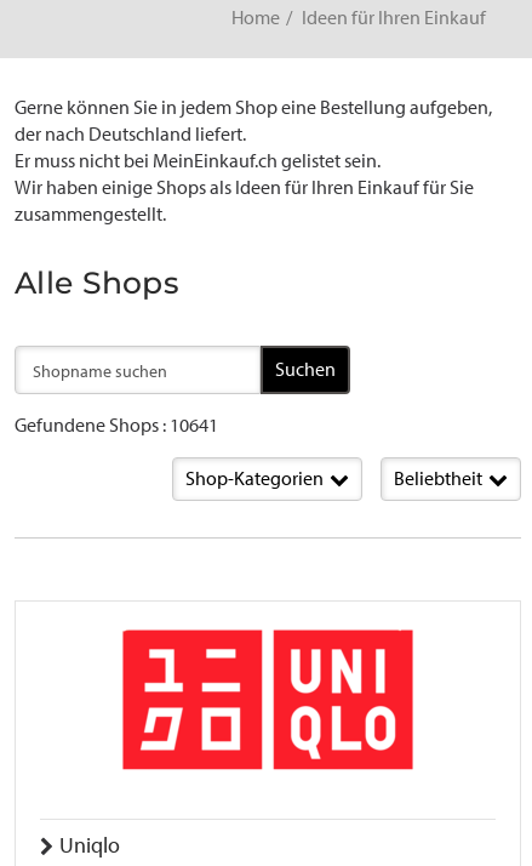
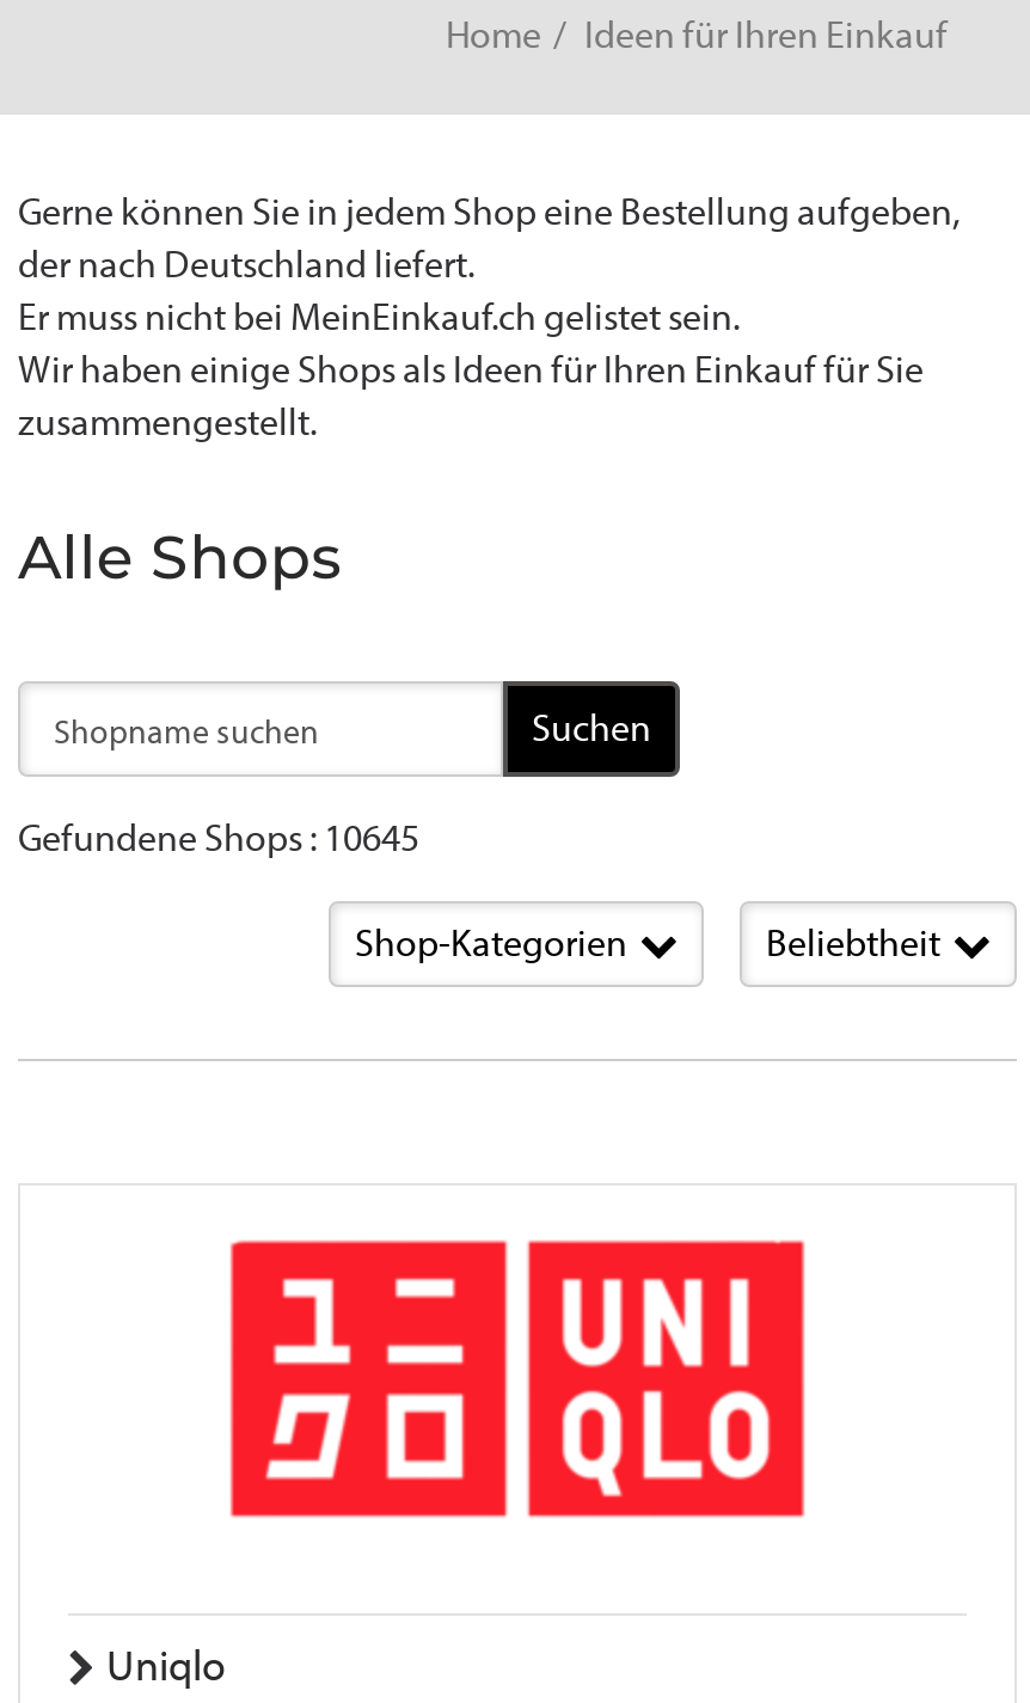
- Gefundene Shops : 10641
+ Gefundene Shops : 10645
